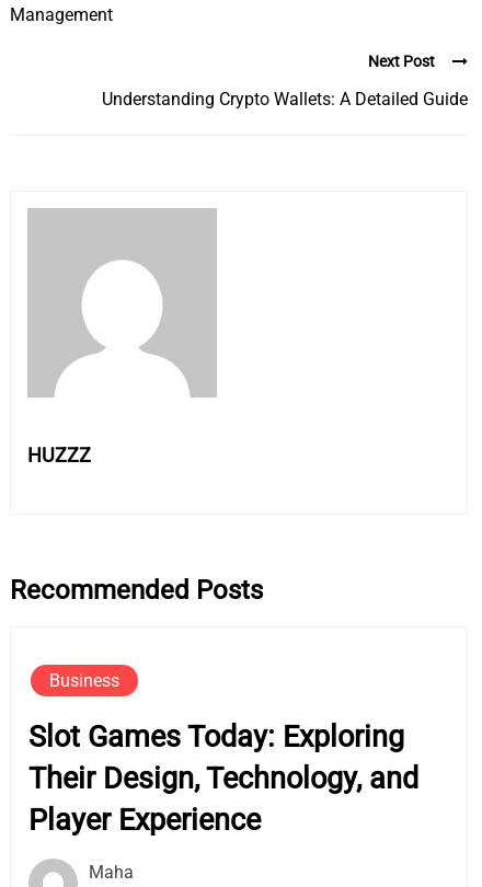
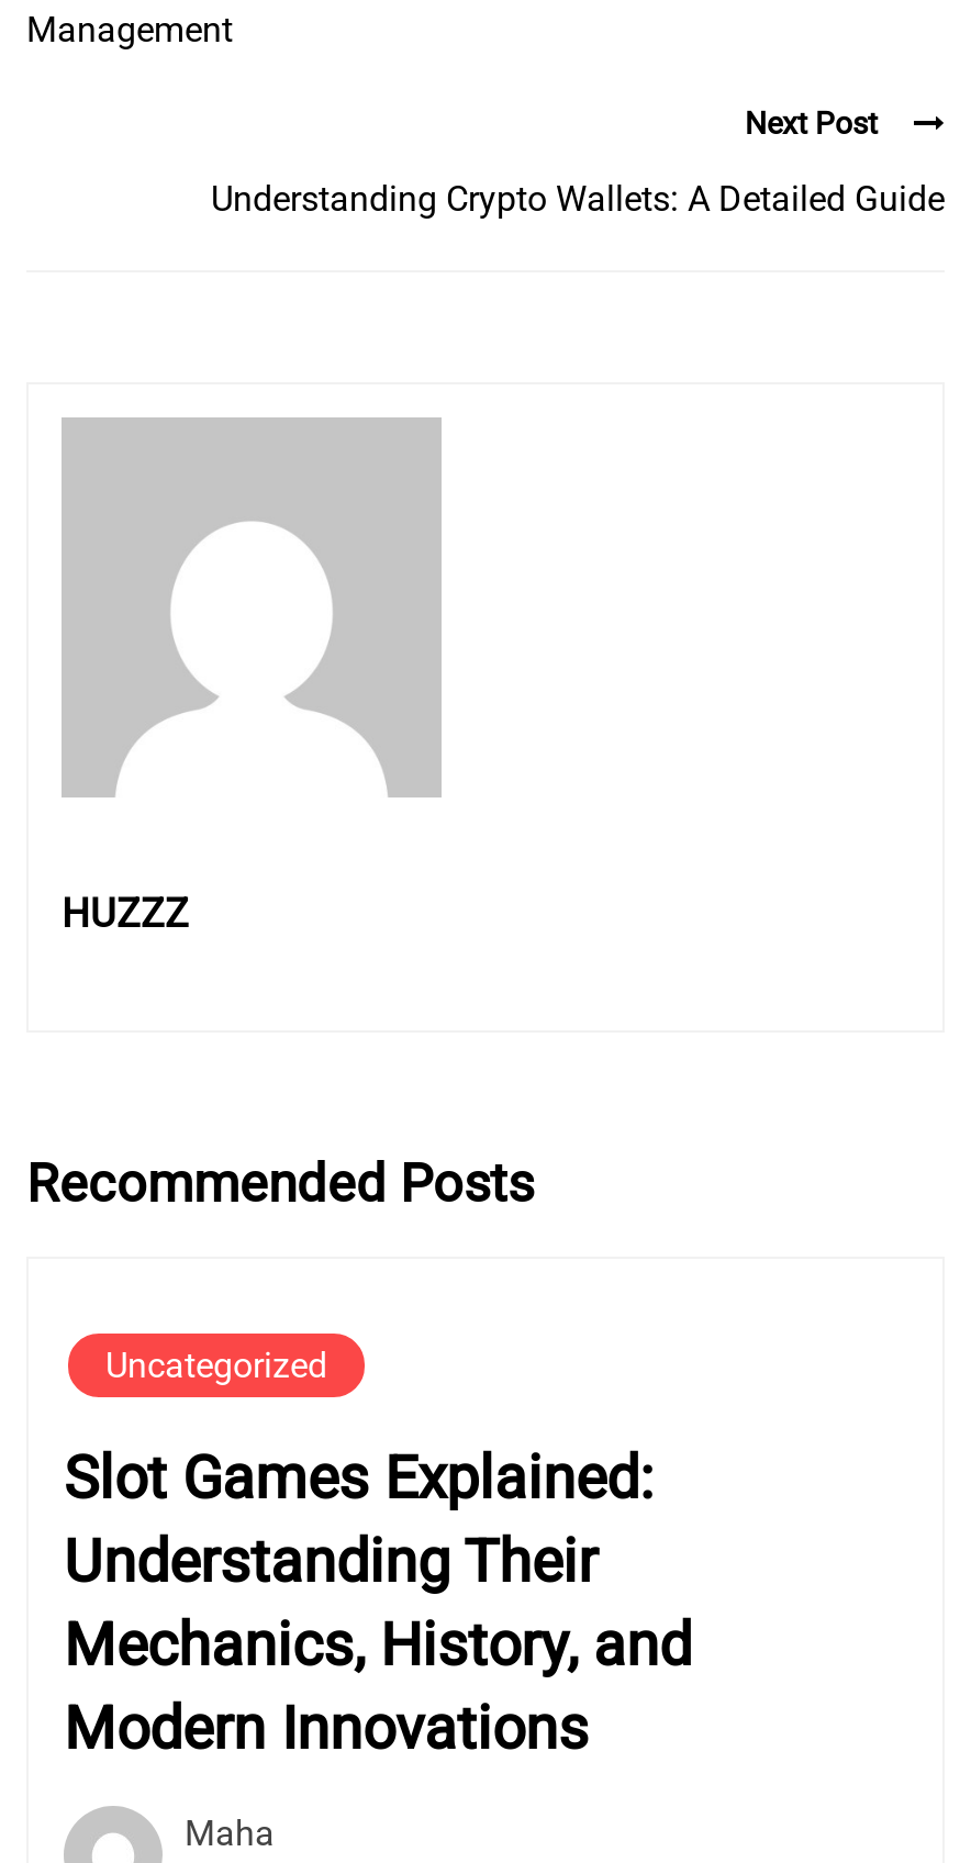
- Business
+ Uncategorized

- Slot Games Today: Exploring
- Their Design, Technology, and
- Player Experience
+ Slot Games Explained:
+ Understanding Their
+ Mechanics, History, and
+ Modern Innovations
